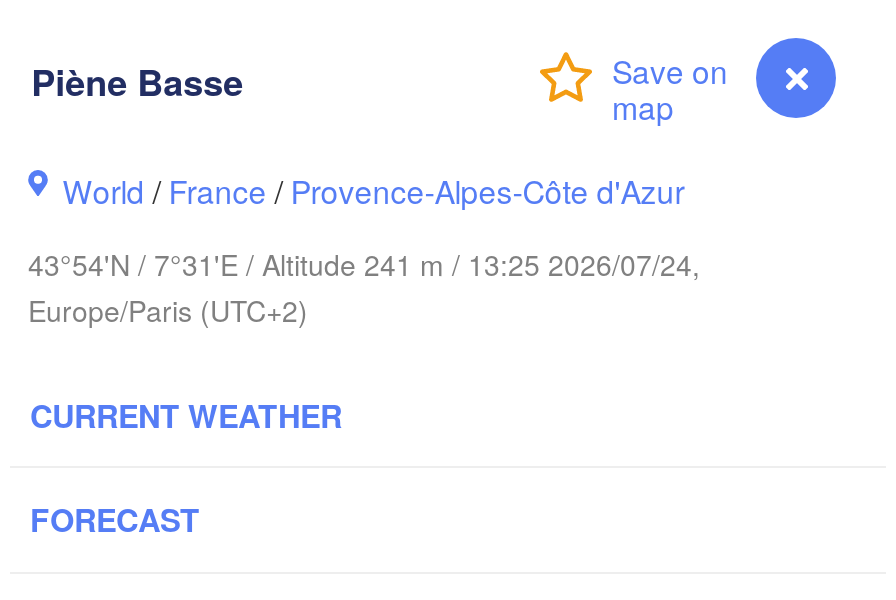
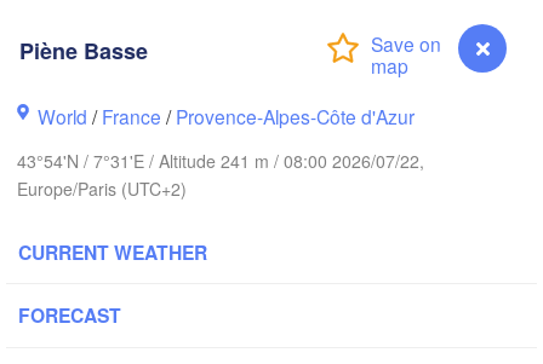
- 43°54'N / 7°31'E / Altitude 241 m / 13:25 2026/07/24,
+ 43°54'N / 7°31'E / Altitude 241 m / 08:00 2026/07/22,
